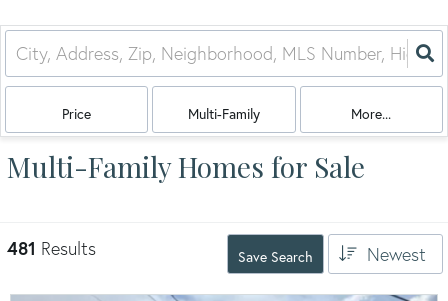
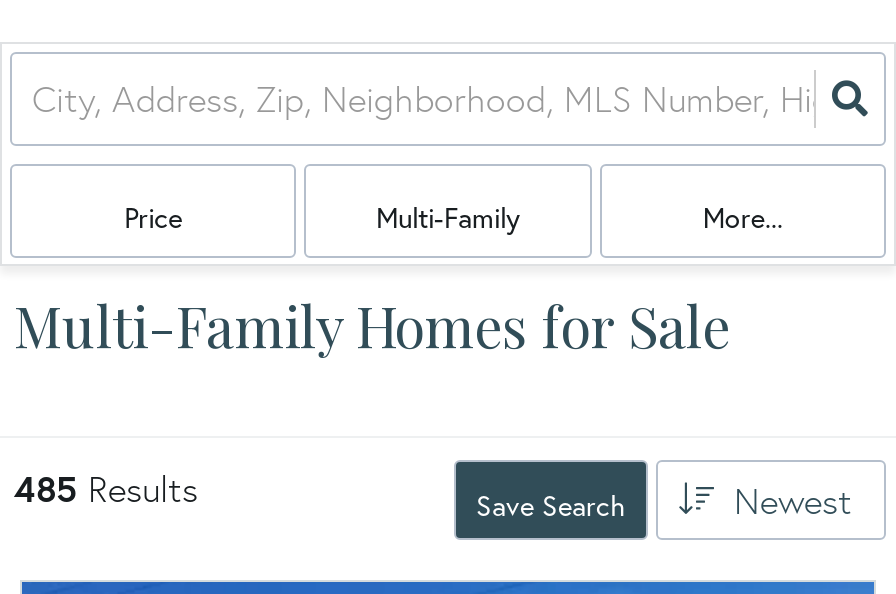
- 481 Results
+ 485 Results
